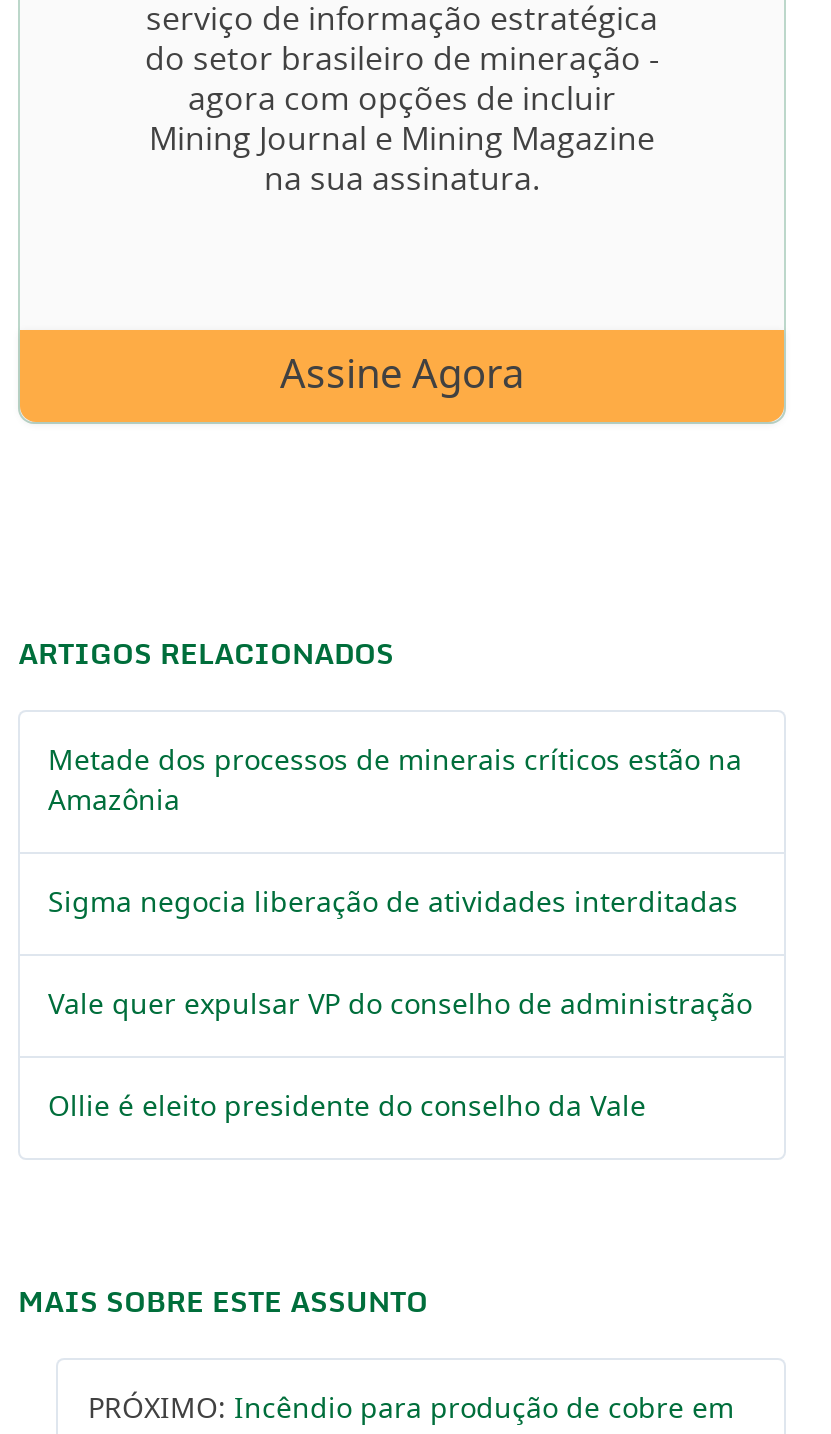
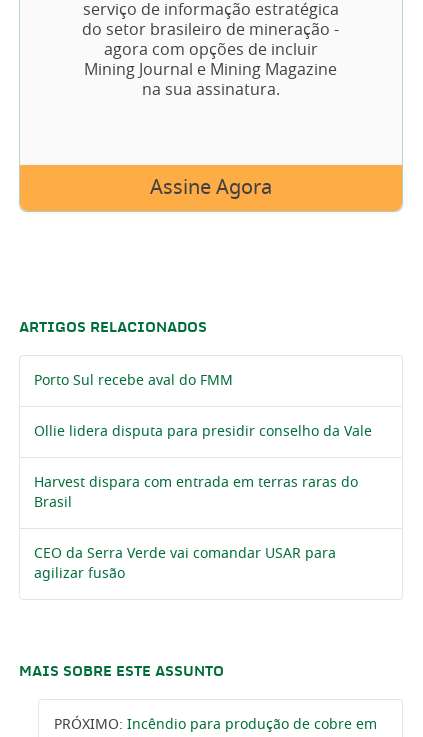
- Metade dos processos de minerais críticos estão na
- Amazônia
+ Porto Sul recebe aval do FMM

- Sigma negocia liberação de atividades interditadas
+ Ollie lidera disputa para presidir conselho da Vale

- Vale quer expulsar VP do conselho de administração
+ Harvest dispara com entrada em terras raras do
+ Brasil

- Ollie é eleito presidente do conselho da Vale
+ CEO da Serra Verde vai comandar USAR para
+ agilizar fusão
